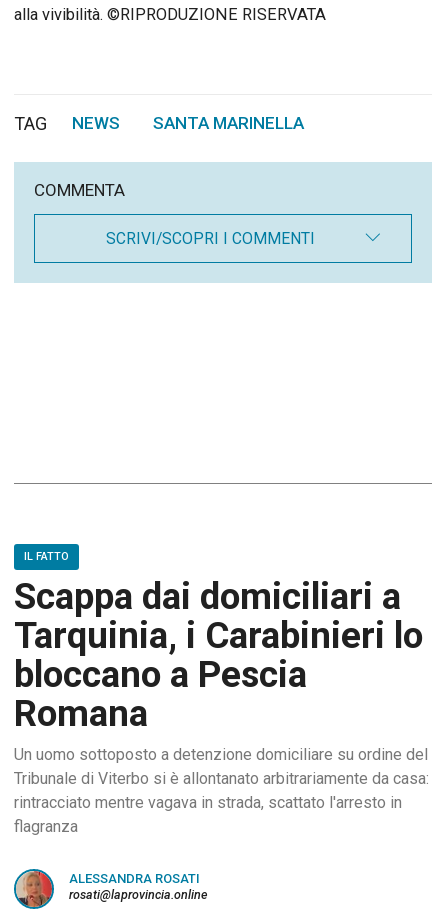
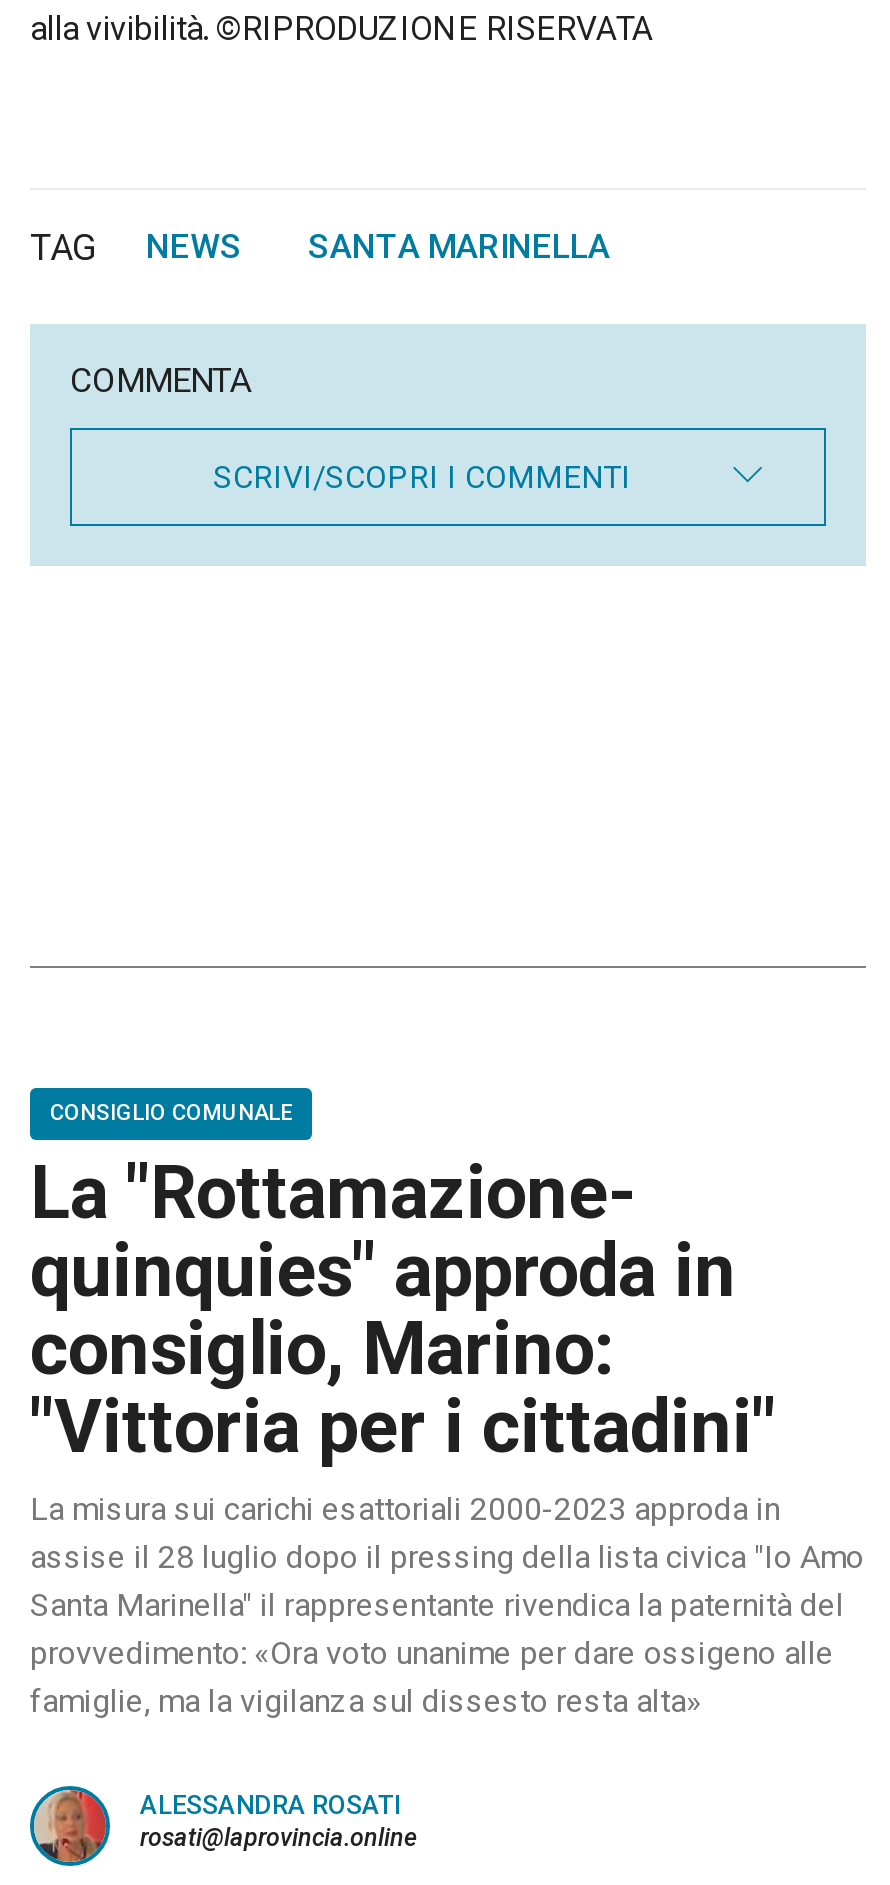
- IL FATTO
- Scappa dai domiciliari a
- Tarquinia, i Carabinieri lo
- bloccano a Pescia
- Romana
- Un uomo sottoposto a detenzione domiciliare su ordine del
- Tribunale di Viterbo si è allontanato arbitrariamente da casa:
- rintracciato mentre vagava in strada, scattato l'arresto in
- flagranza
+ CONSIGLIO COMUNALE
+ La "Rottamazione-
+ quinquies" approda in
+ consiglio, Marino:
+ "Vittoria per i cittadini"
+ La misura sui carichi esattoriali 2000-2023 approda in
+ assise il 28 luglio dopo il pressing della lista civica "Io Amo
+ Santa Marinella" il rappresentante rivendica la paternità del
+ provvedimento: «Ora voto unanime per dare ossigeno alle
+ famiglie, ma la vigilanza sul dissesto resta alta»
